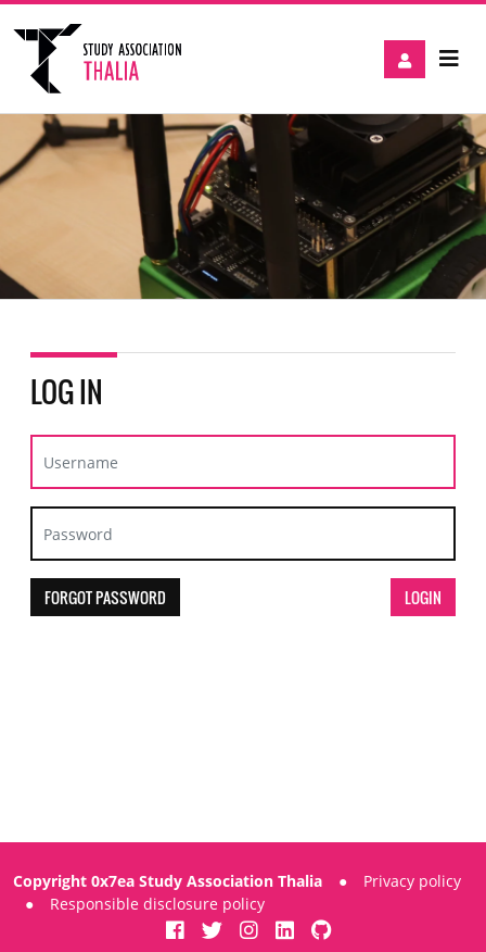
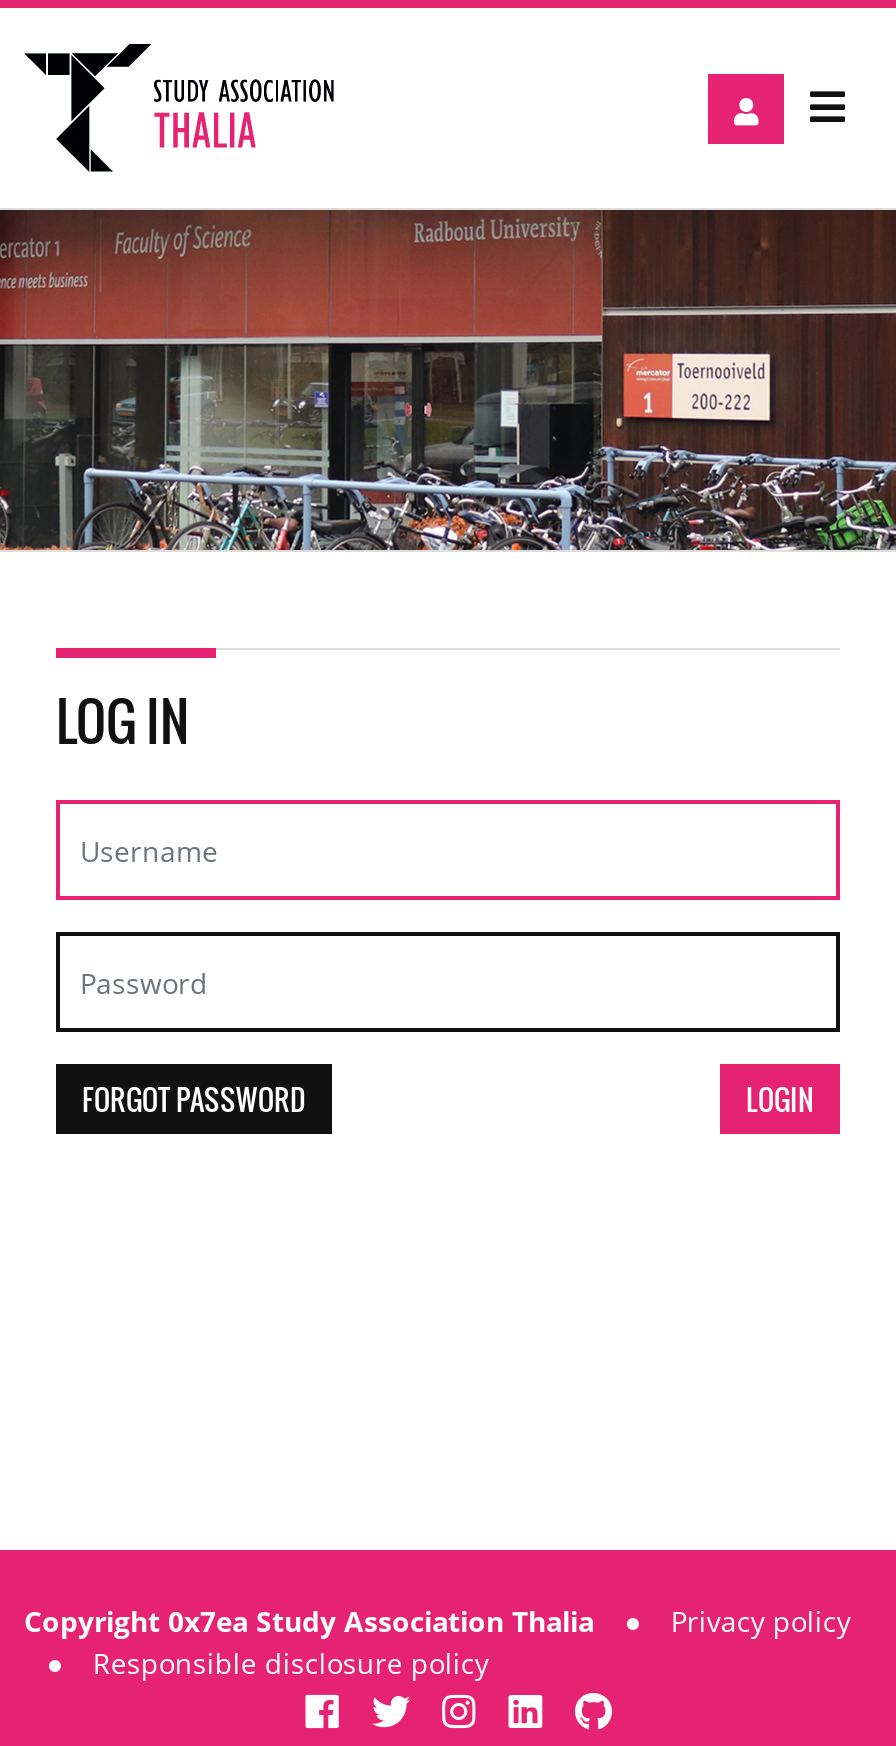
- [image]
+ [image]
